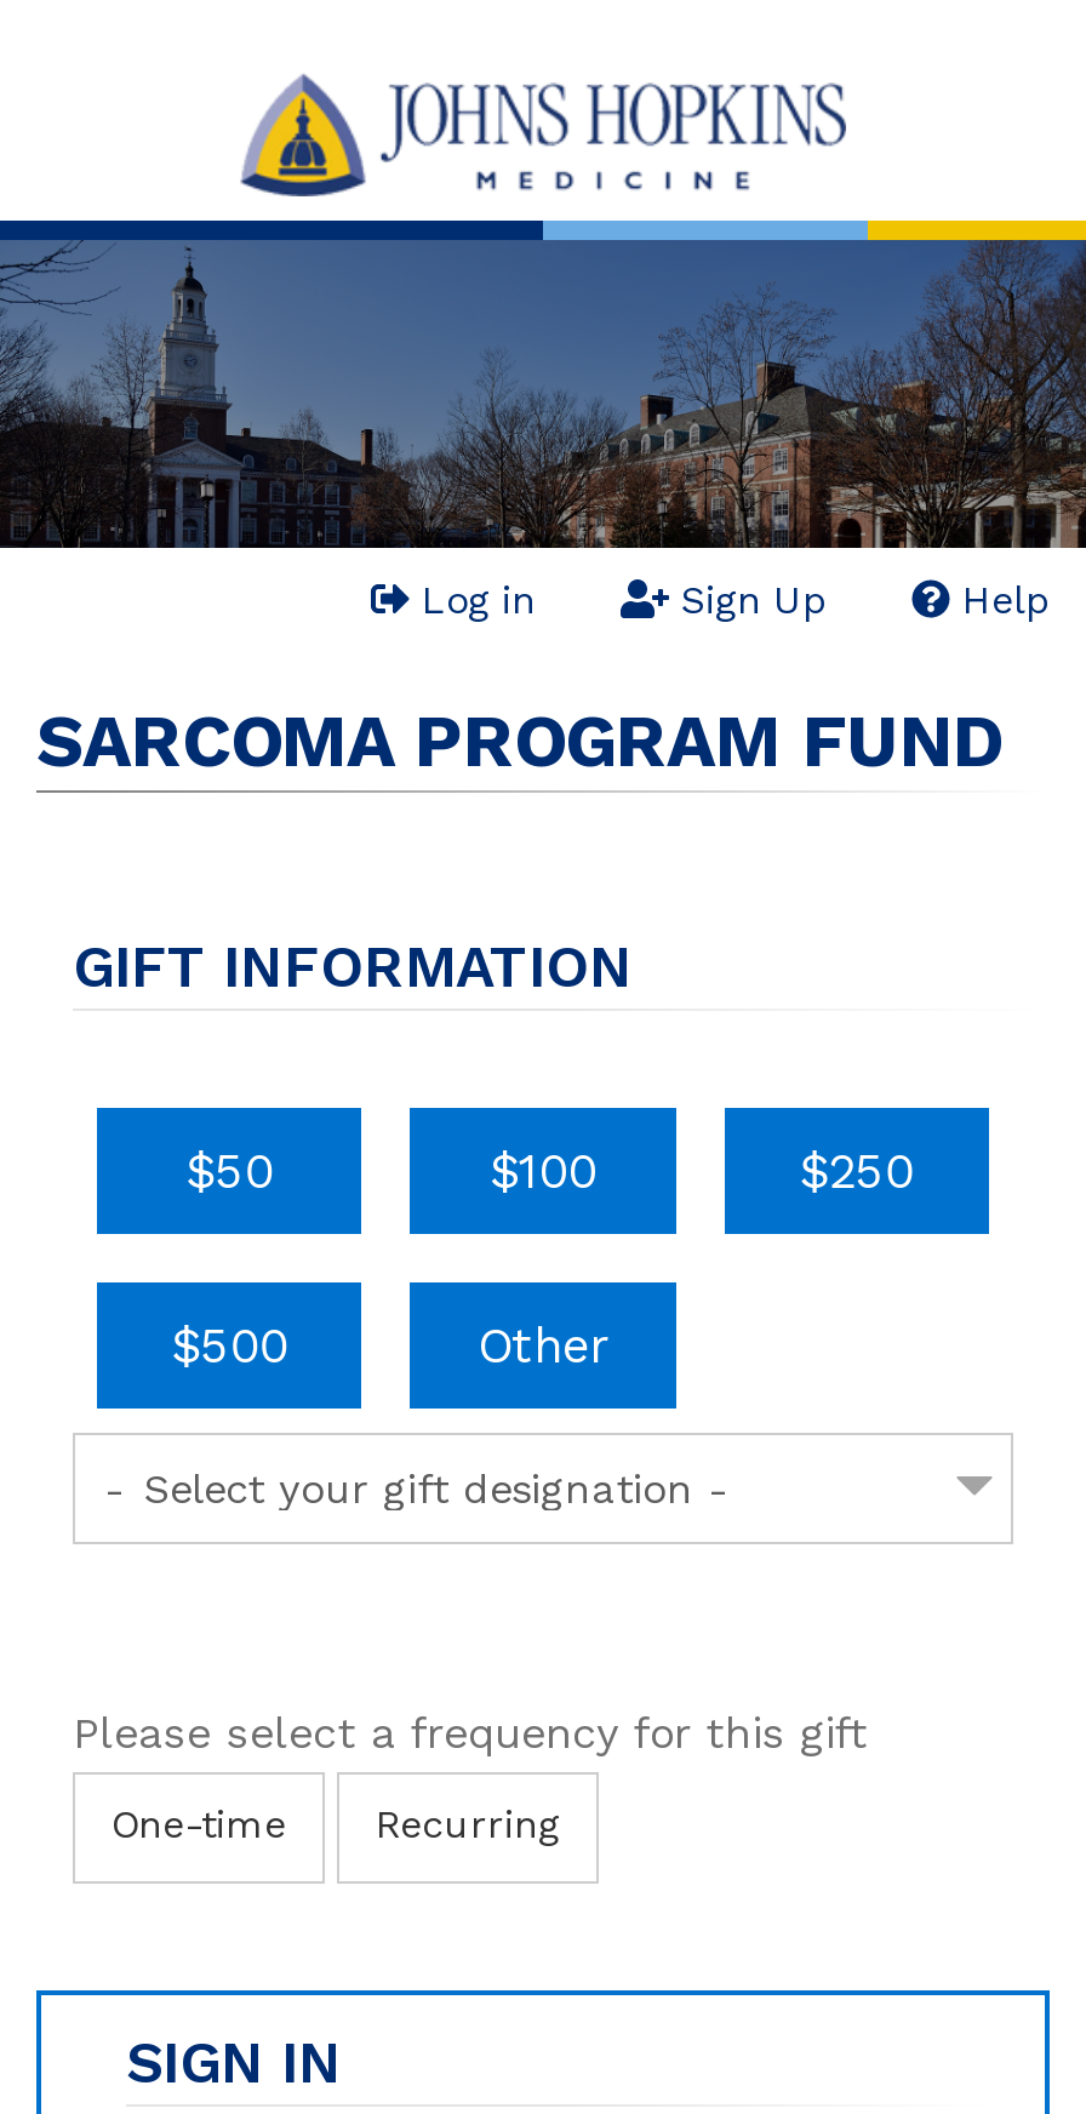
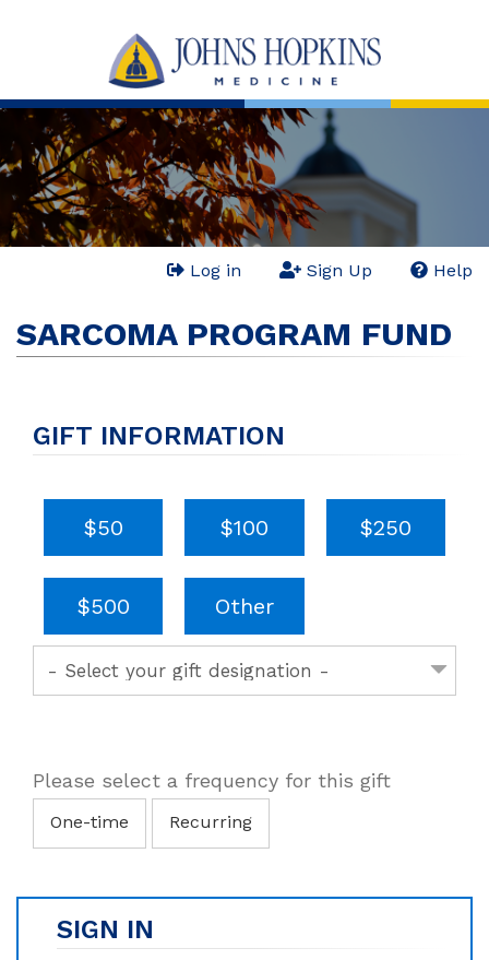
- [image]
+ [image]
